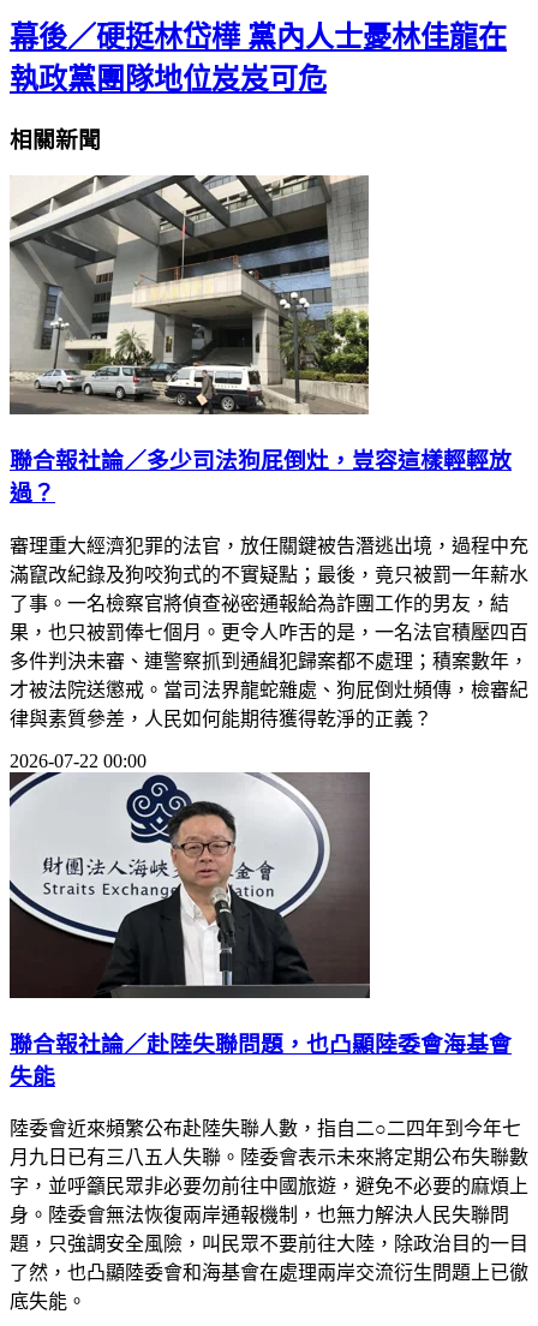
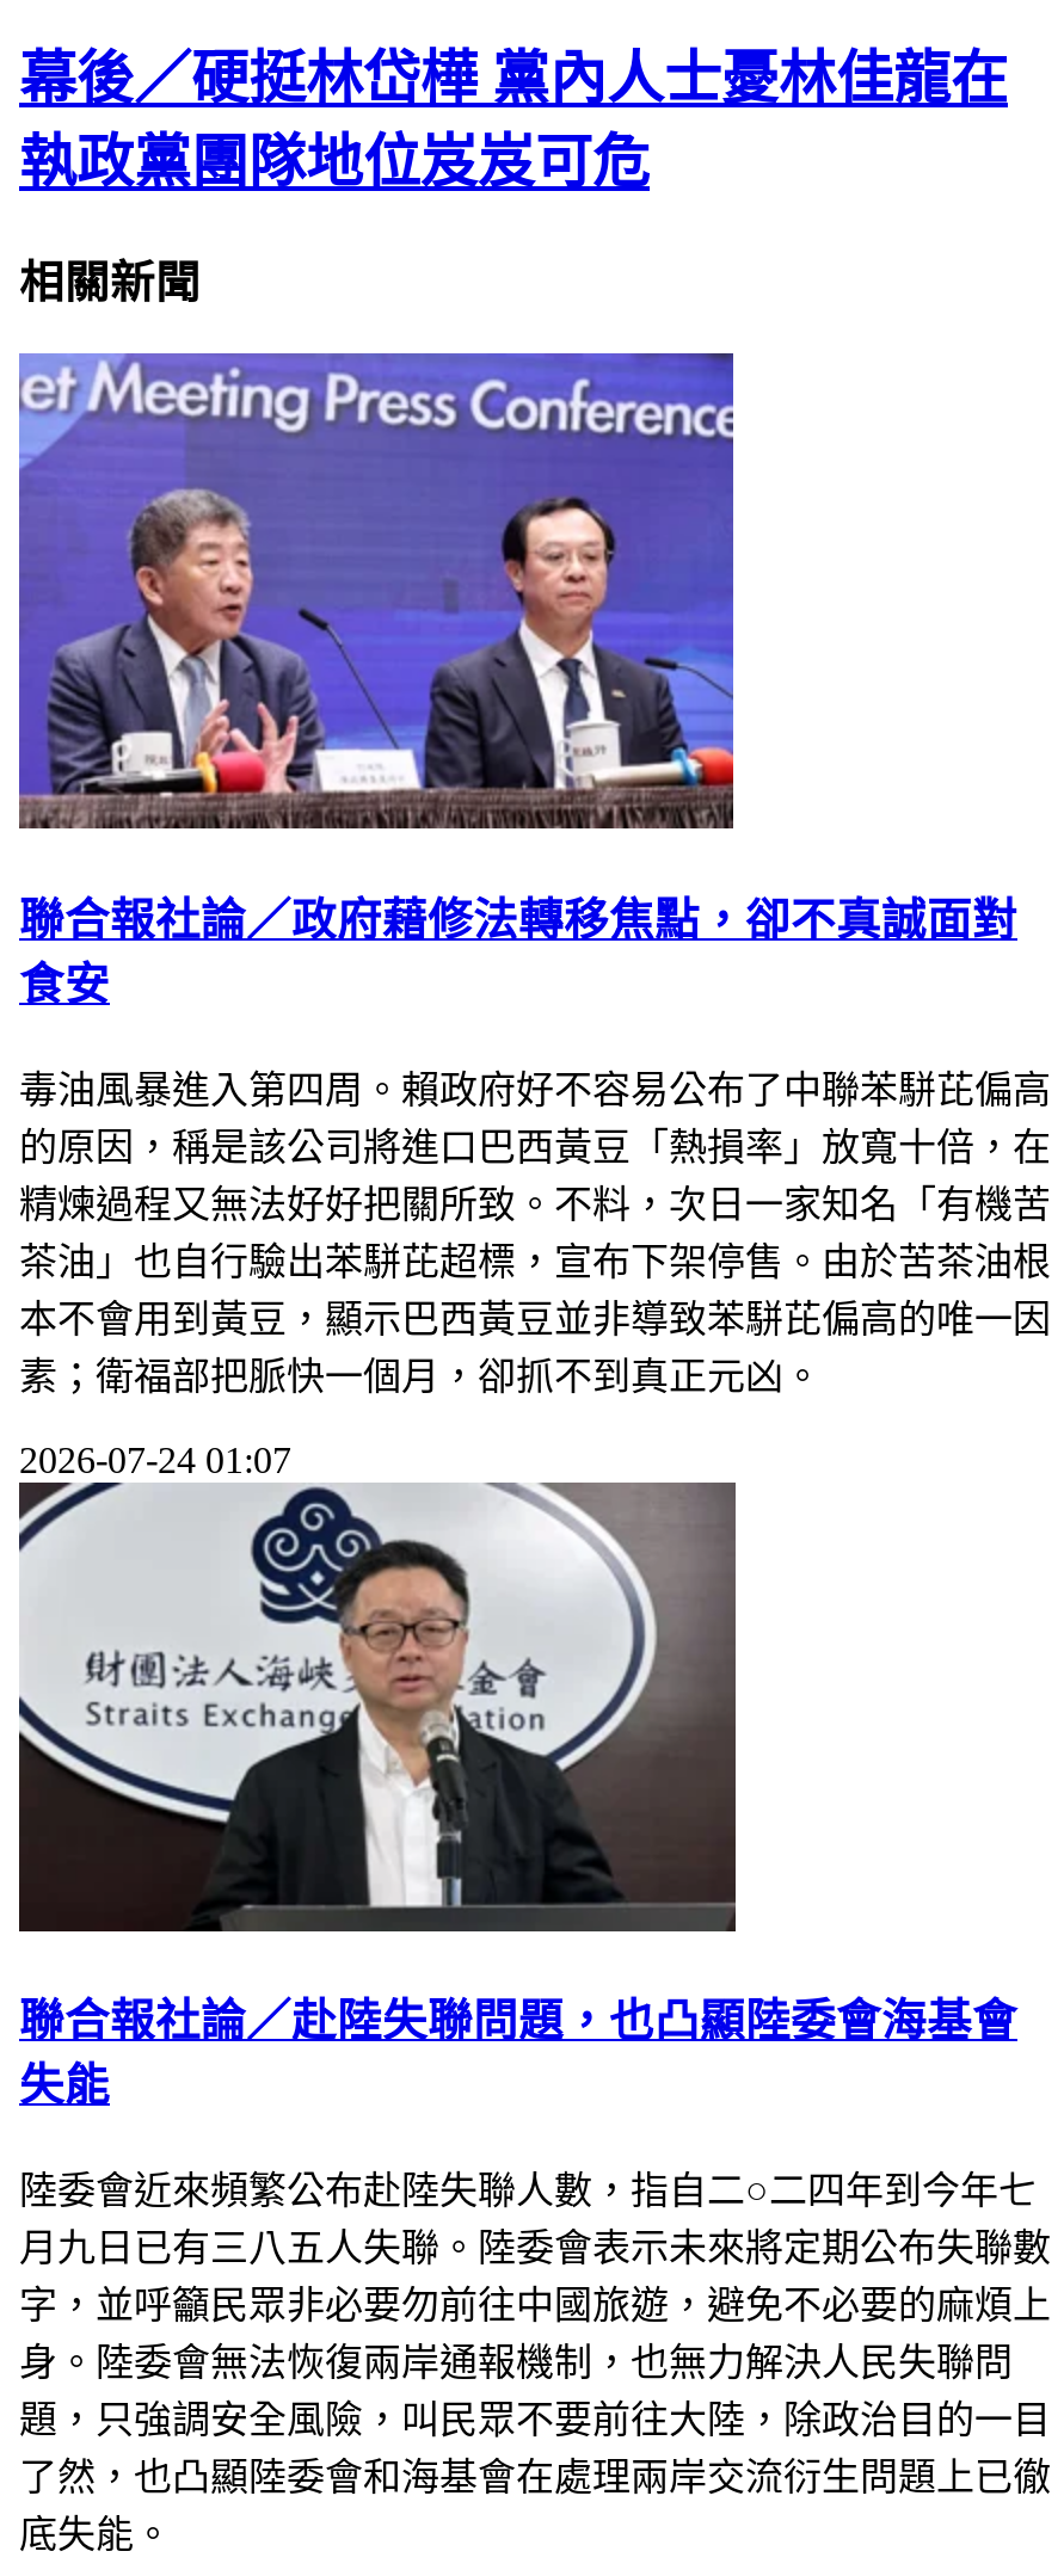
- [image]
- 聯合報社論／多少司法狗屁倒灶，豈容這樣輕輕放
- 過？
+ [image]
+ 聯合報社論／政府藉修法轉移焦點，卻不真誠面對
+ 食安

- 審理重大經濟犯罪的法官，放任關鍵被告潛逃出境，過程中充
- 滿竄改紀錄及狗咬狗式的不實疑點；最後，竟只被罰一年薪水
- 了事。一名檢察官將偵查祕密通報給為詐團工作的男友，結
- 果，也只被罰俸七個月。更令人咋舌的是，一名法官積壓四百
- 多件判決未審、連警察抓到通緝犯歸案都不處理；積案數年，
- 才被法院送懲戒。當司法界龍蛇雜處、狗屁倒灶頻傳，檢審紀
- 律與素質參差，人民如何能期待獲得乾淨的正義？
+ 毒油風暴進入第四周。賴政府好不容易公布了中聯苯駢芘偏高
+ 的原因，稱是該公司將進口巴西黃豆「熱損率」放寬十倍，在
+ 精煉過程又無法好好把關所致。不料，次日一家知名「有機苦
+ 茶油」也自行驗出苯駢芘超標，宣布下架停售。由於苦茶油根
+ 本不會用到黃豆，顯示巴西黃豆並非導致苯駢芘偏高的唯一因
+ 素；衛福部把脈快一個月，卻抓不到真正元凶。

- 2026-07-22 00:00
+ 2026-07-24 01:07
